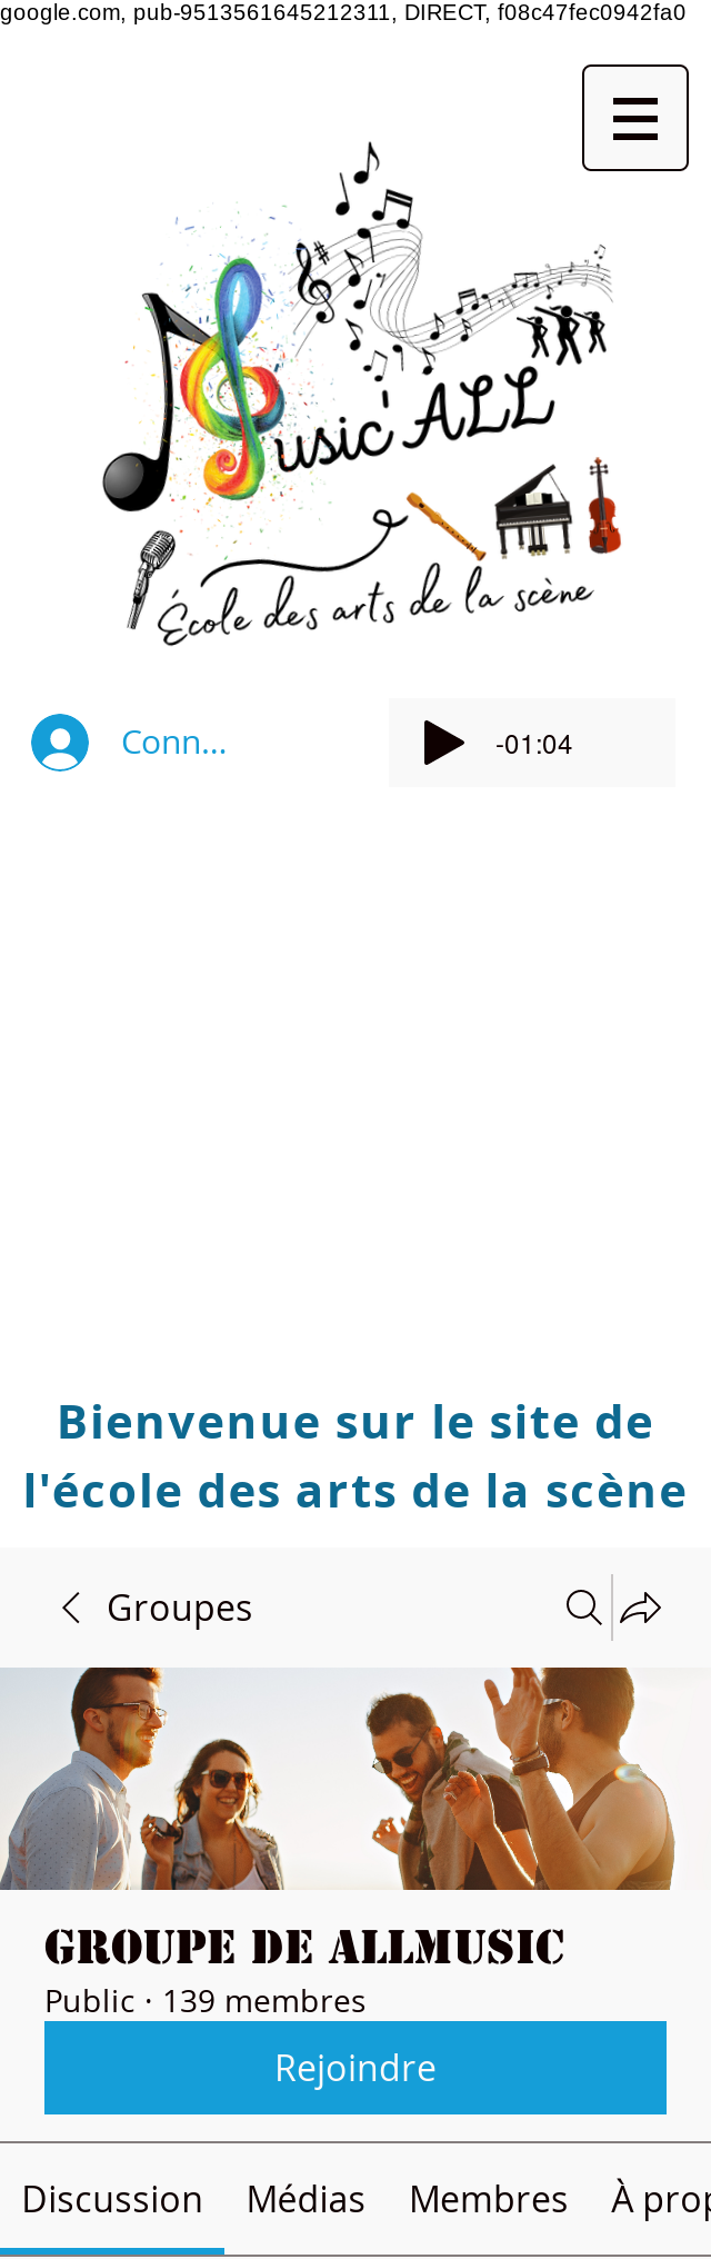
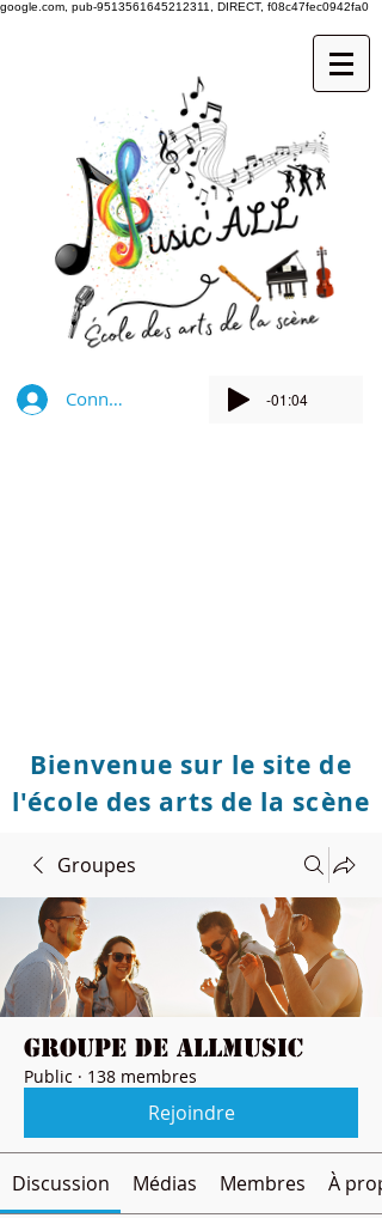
- Public · 139 membres
+ Public · 138 membres
